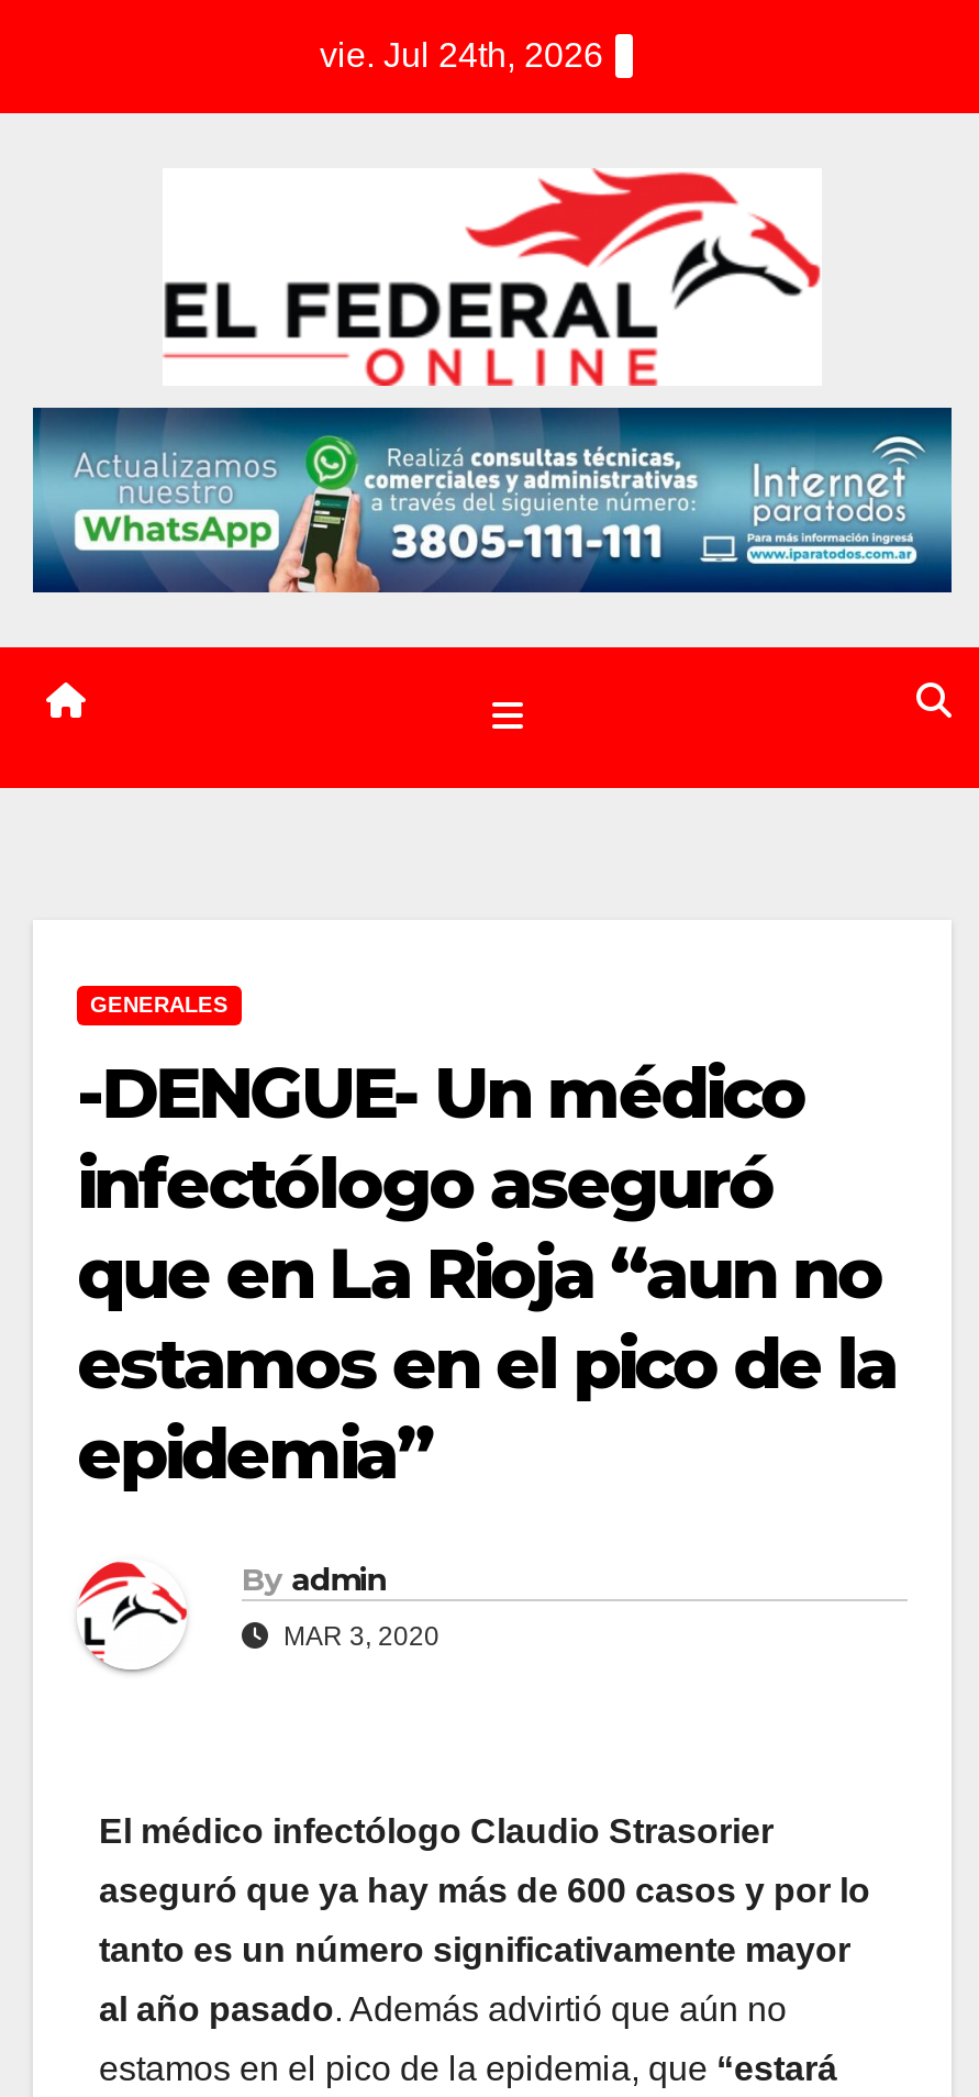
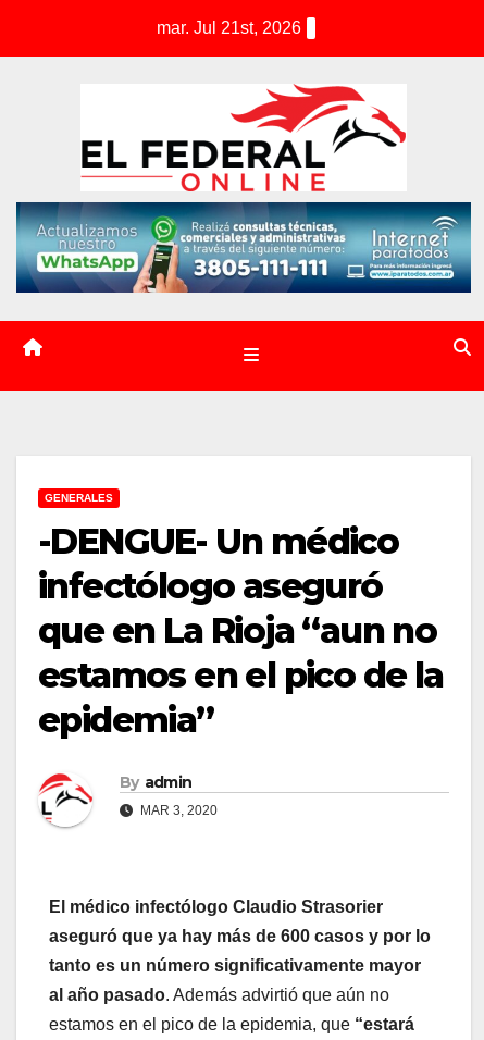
- vie. Jul 24th, 2026
+ mar. Jul 21st, 2026
